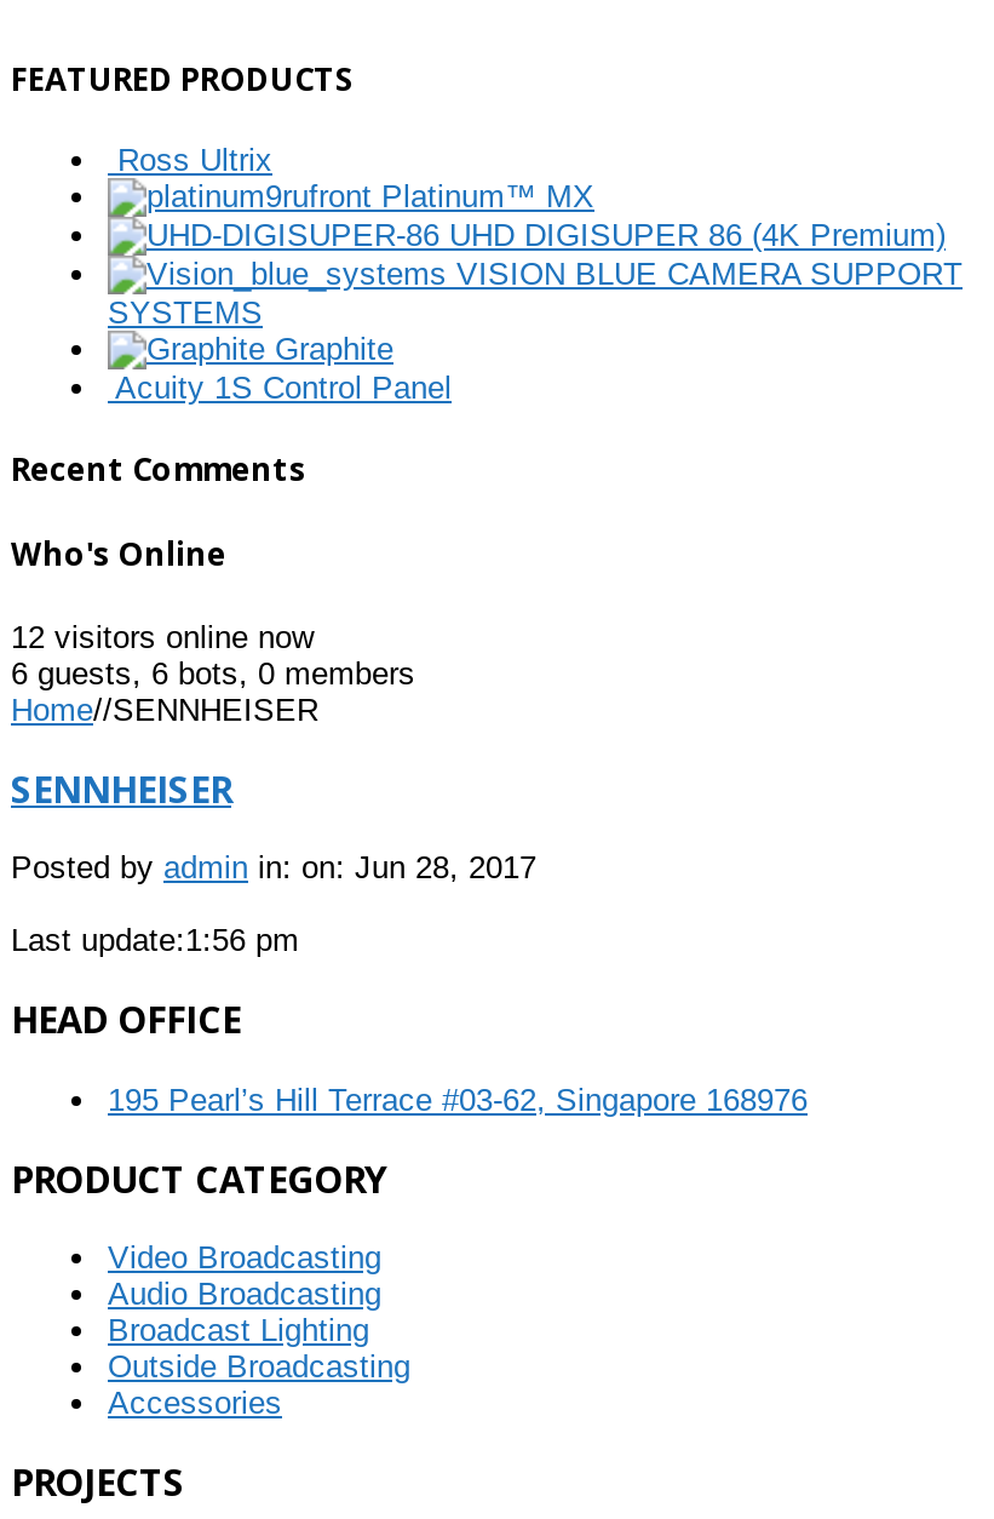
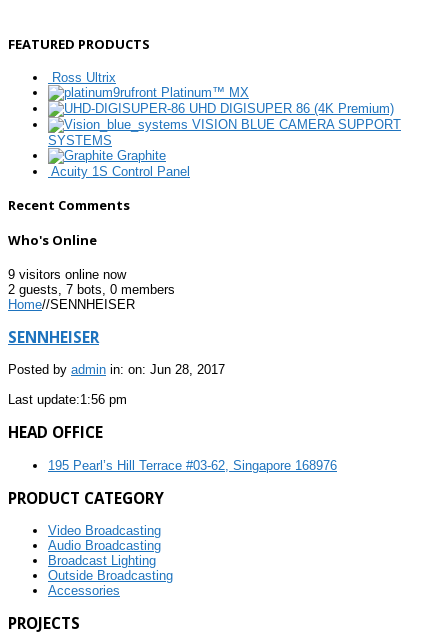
- 12 visitors online now
+ 9 visitors online now

- 6 guests, 6 bots, 0 members
+ 2 guests, 7 bots, 0 members
